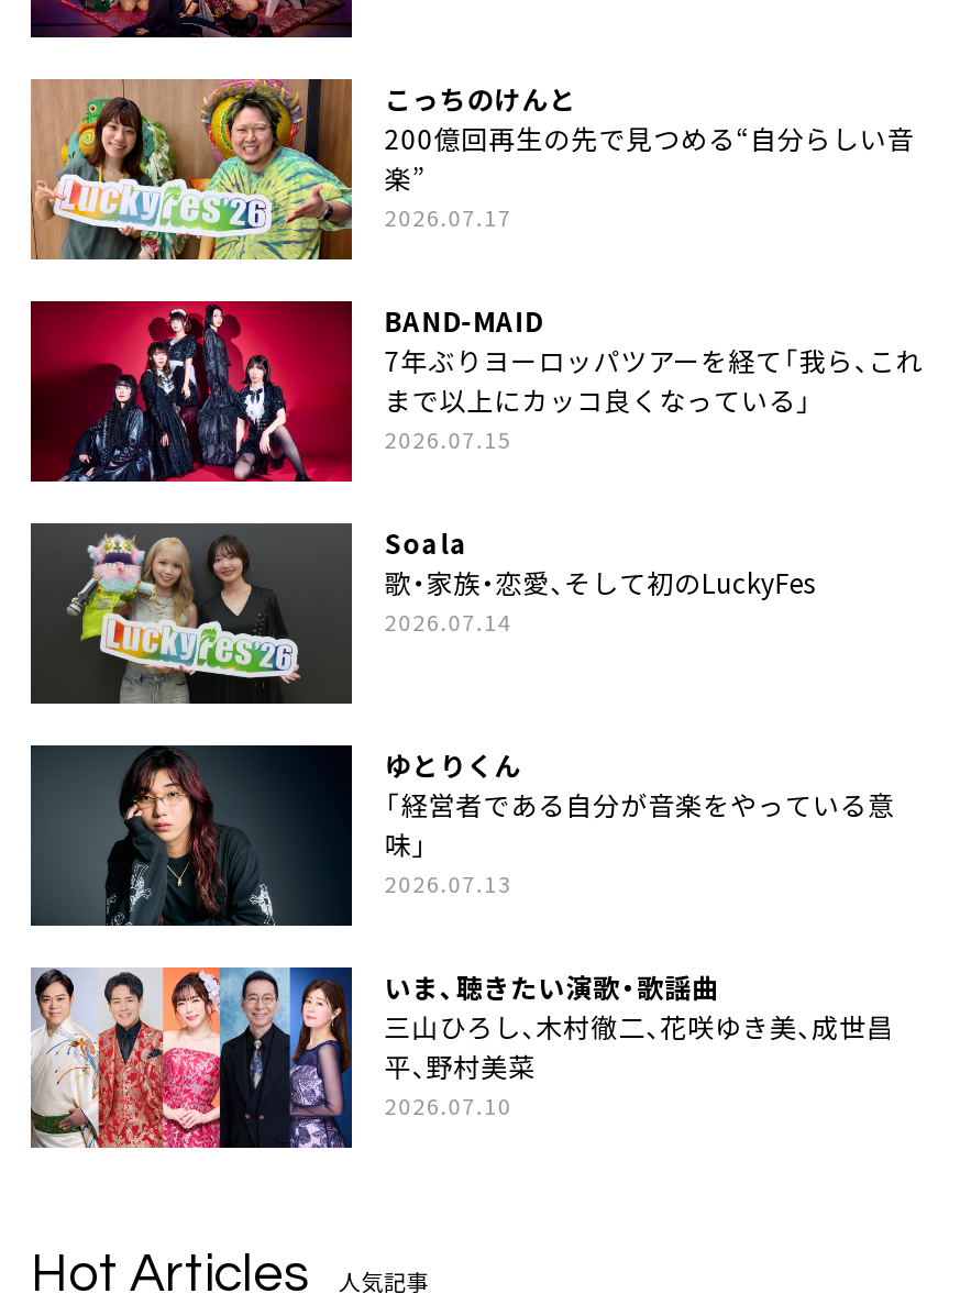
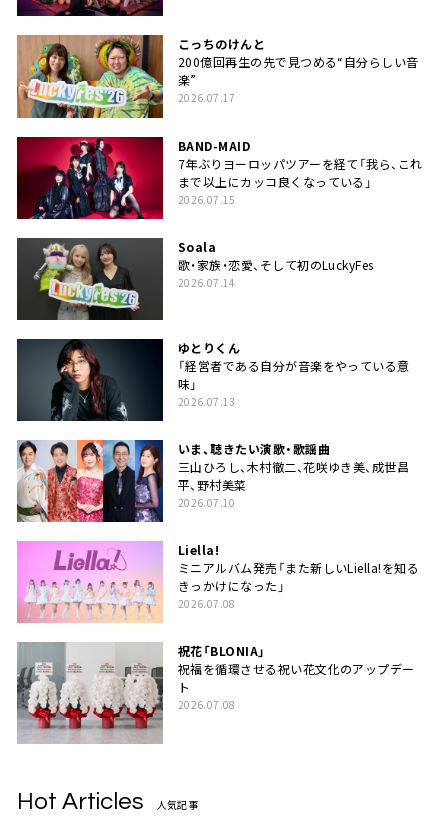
+ [image]
+ Liella!
+ ミニアルバム発売「また新しいLiella!を知る
+ きっかけになった」
+ 2026.07.08
+ 祝花「BLONIA」
+ 祝福を循環させる祝い花文化のアップデー
+ ト
+ 2026.07.08

+ [image]
